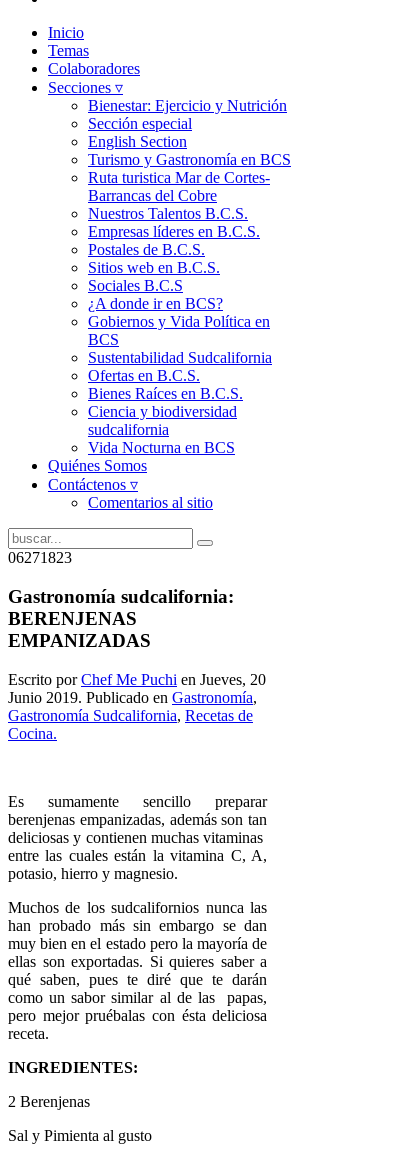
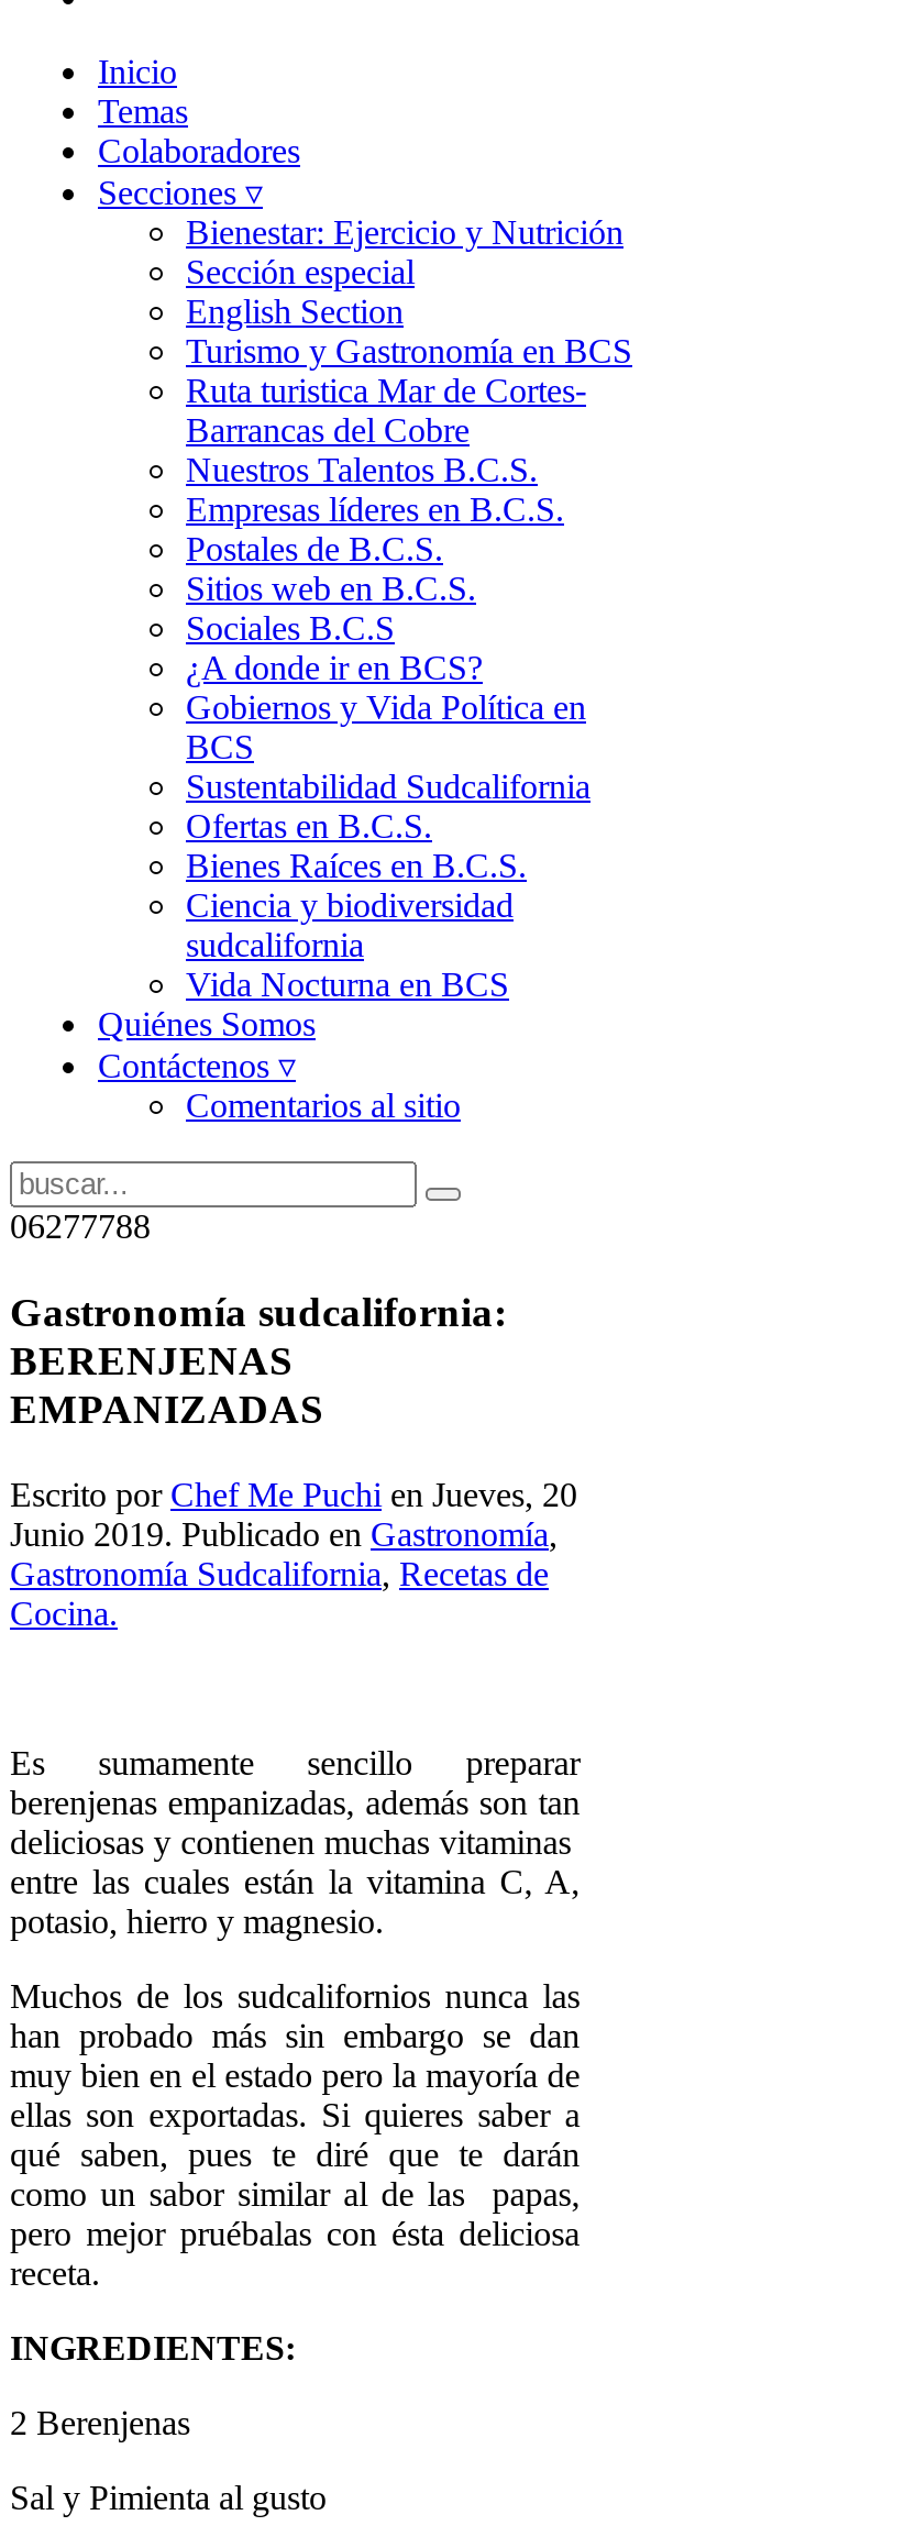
- 06271823
+ 06277788
